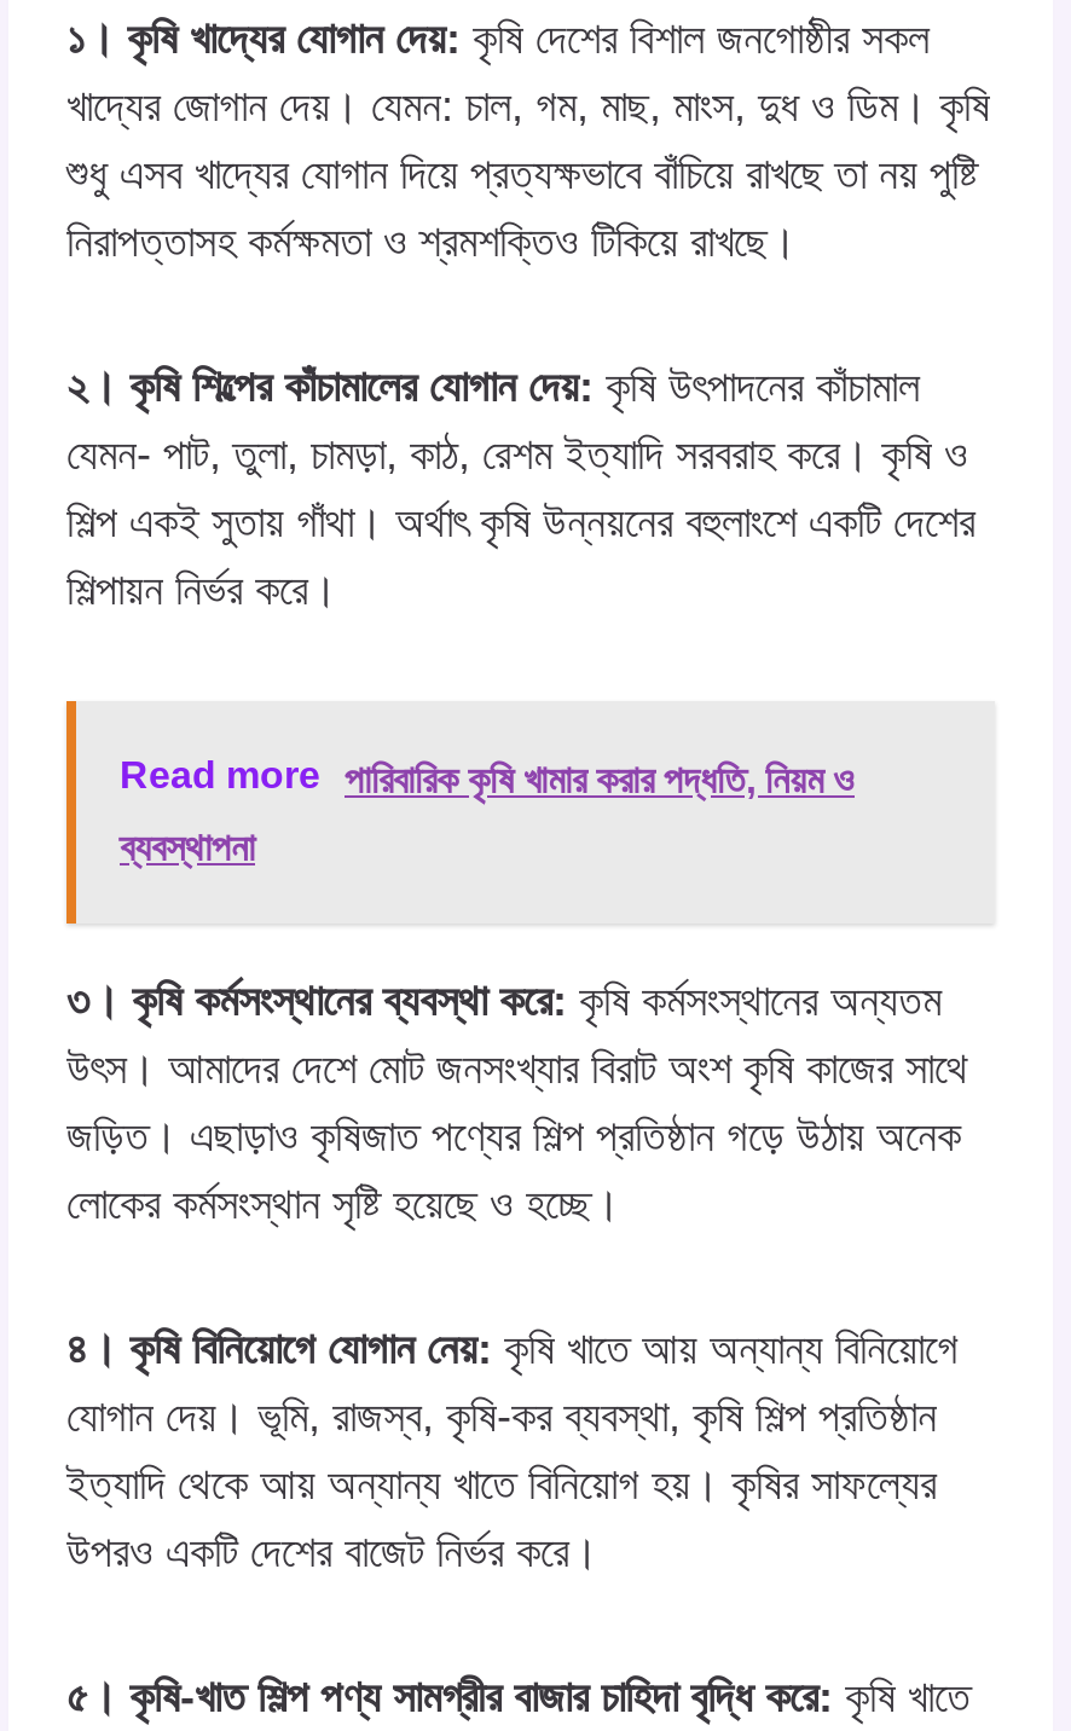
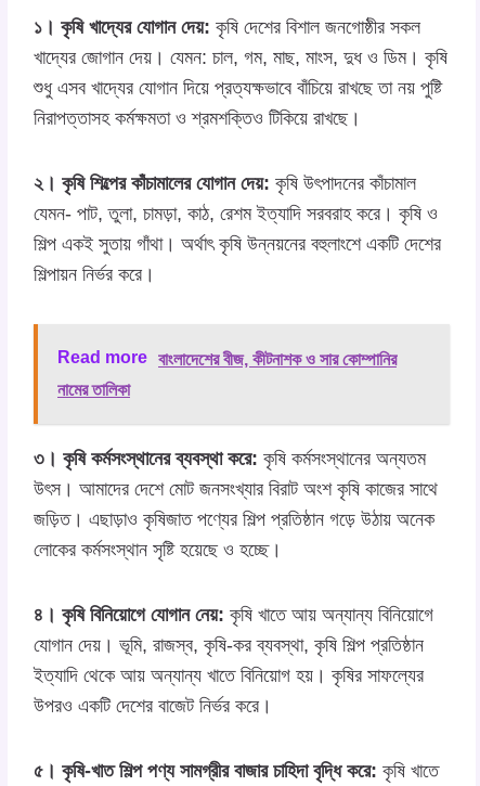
- Read more পারিবারিক কৃষি খামার করার পদ্ধতি, নিয়ম ও
+ Read more বাংলাদেশের বীজ, কীটনাশক ও সার কোম্পানির

- ব্যবস্থাপনা
+ নামের তালিকা
